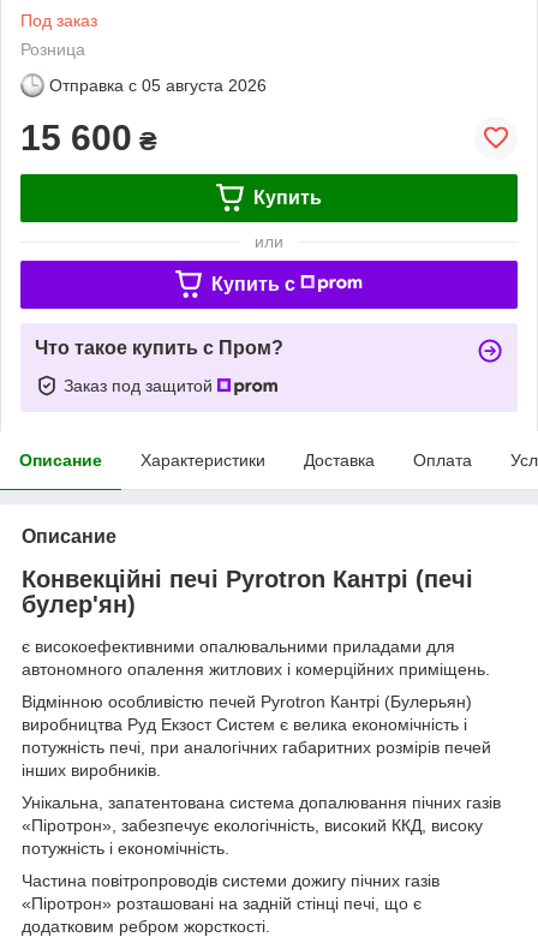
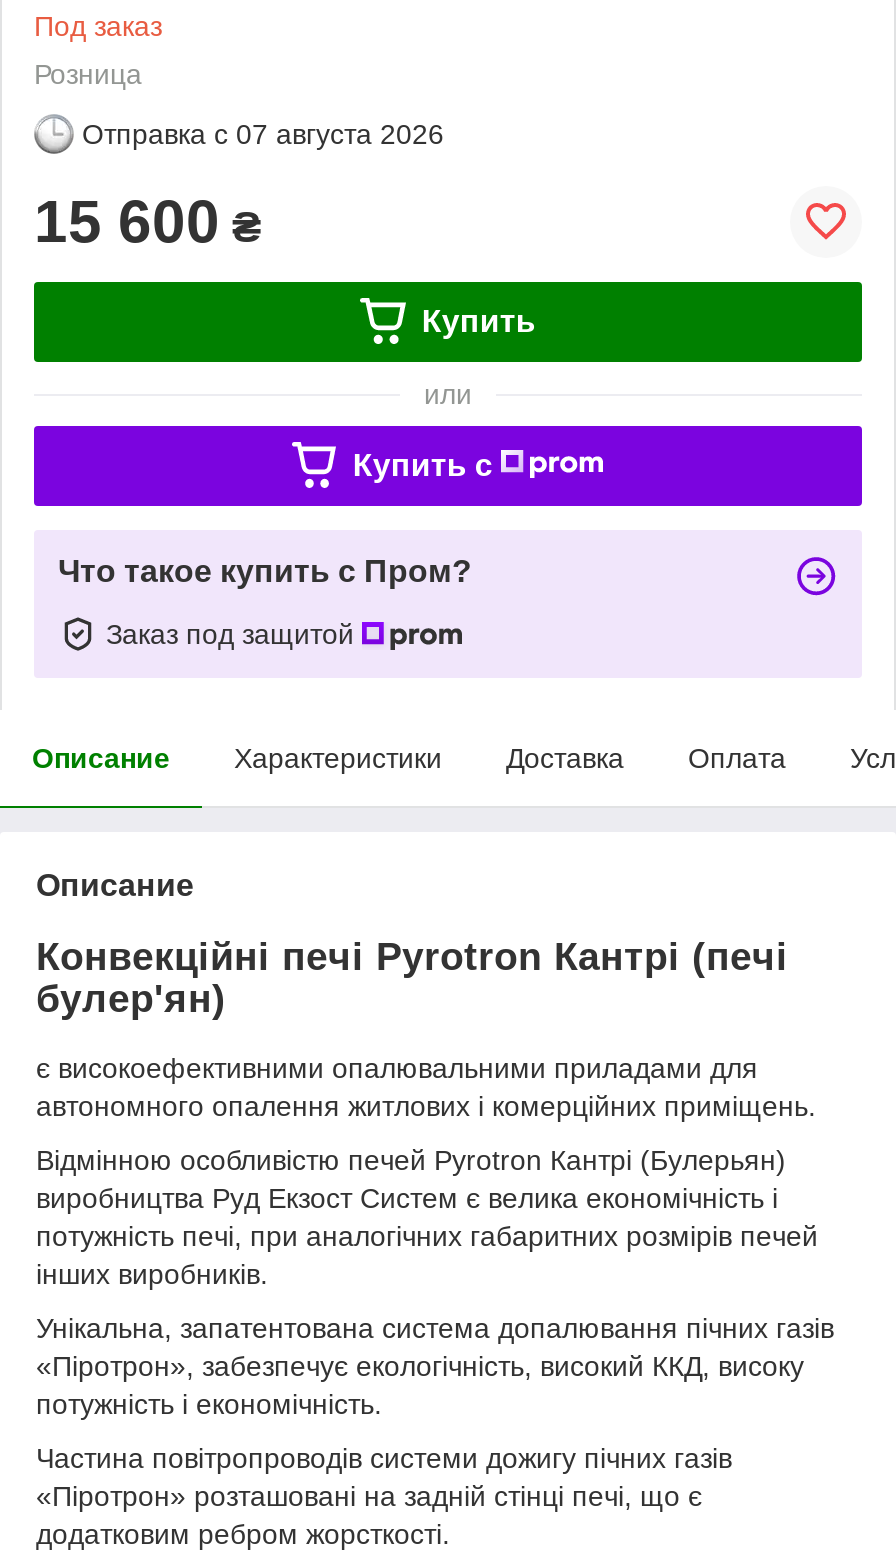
- Отправка с 05 августа 2026
+ Отправка с 07 августа 2026
